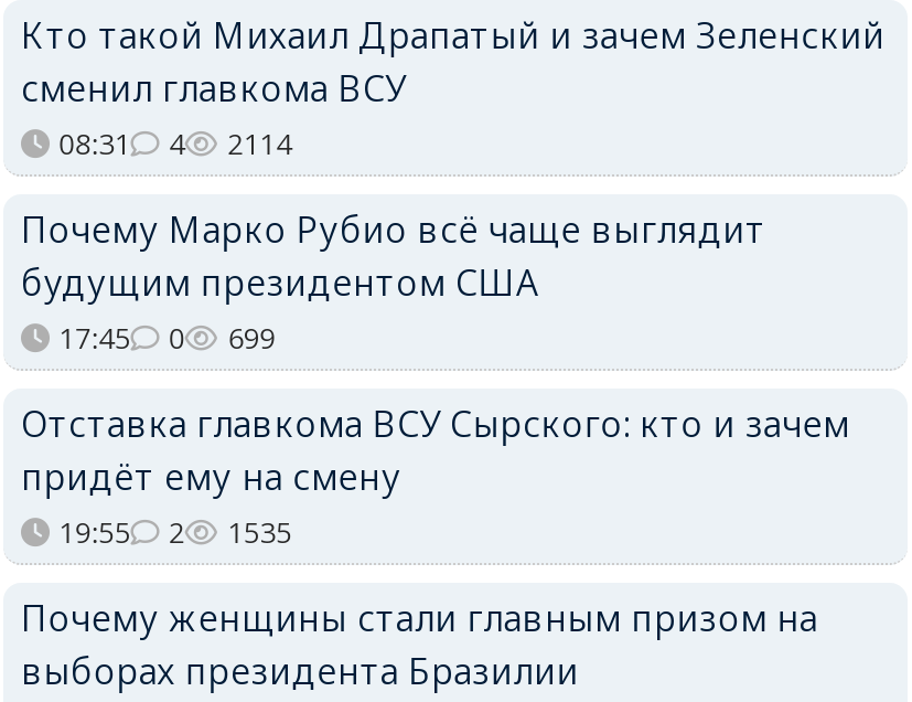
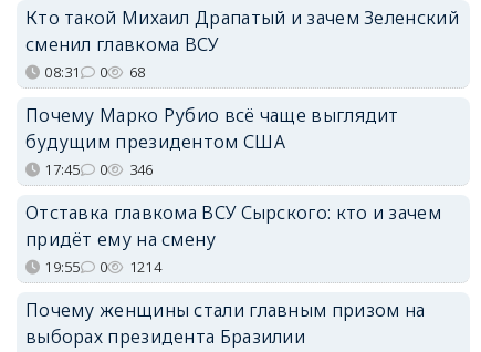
- 4
+ 0

- 2114
+ 68

- 17:45 0 699
+ 17:45 0 346

- 2
+ 0

- 1535
+ 1214
